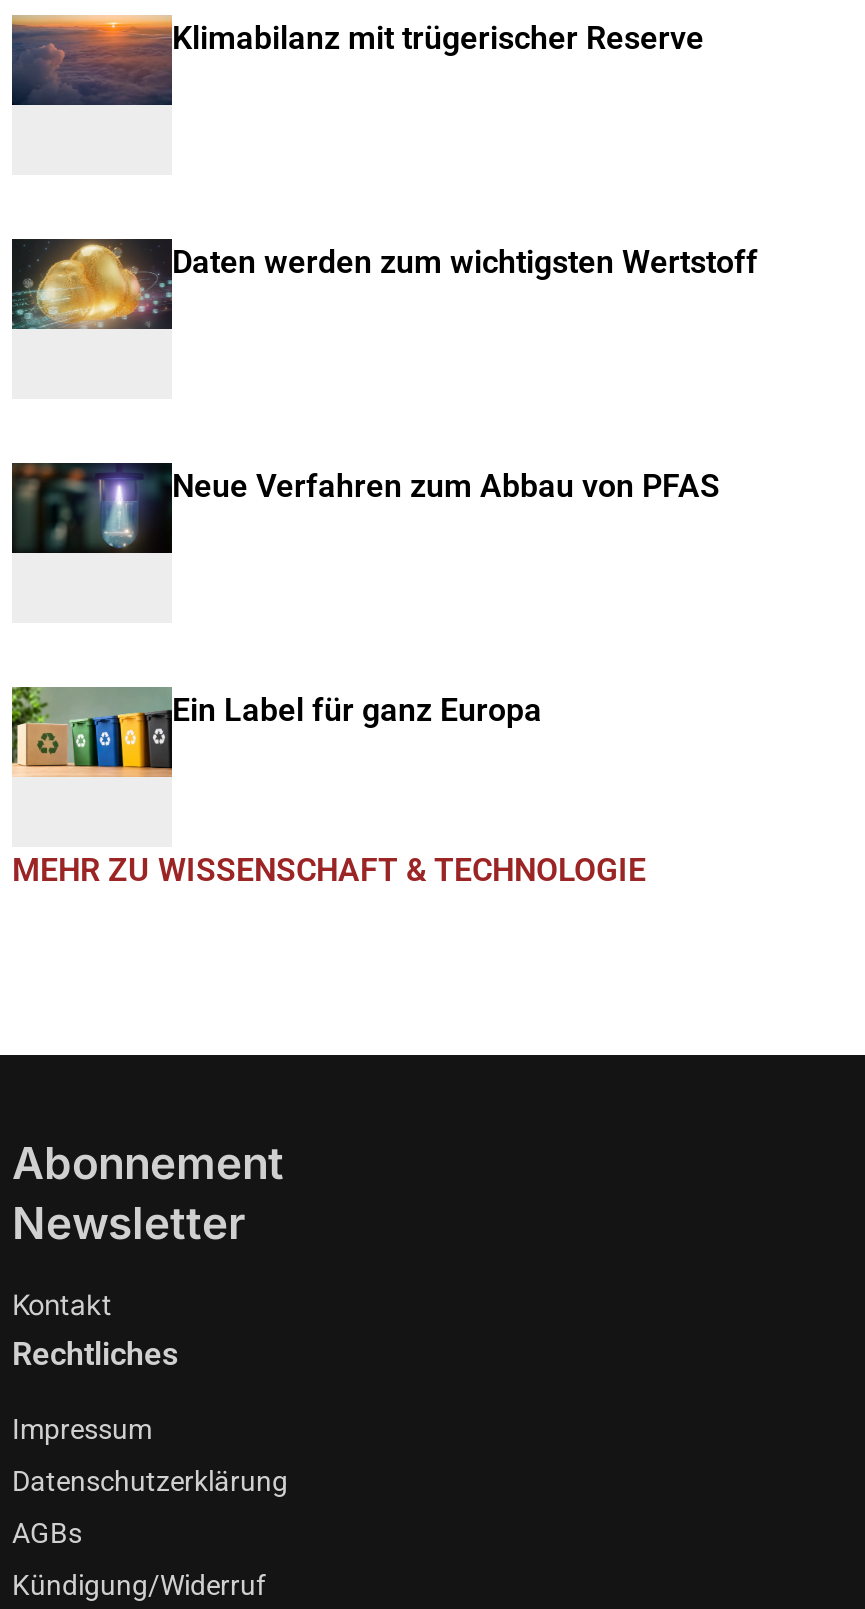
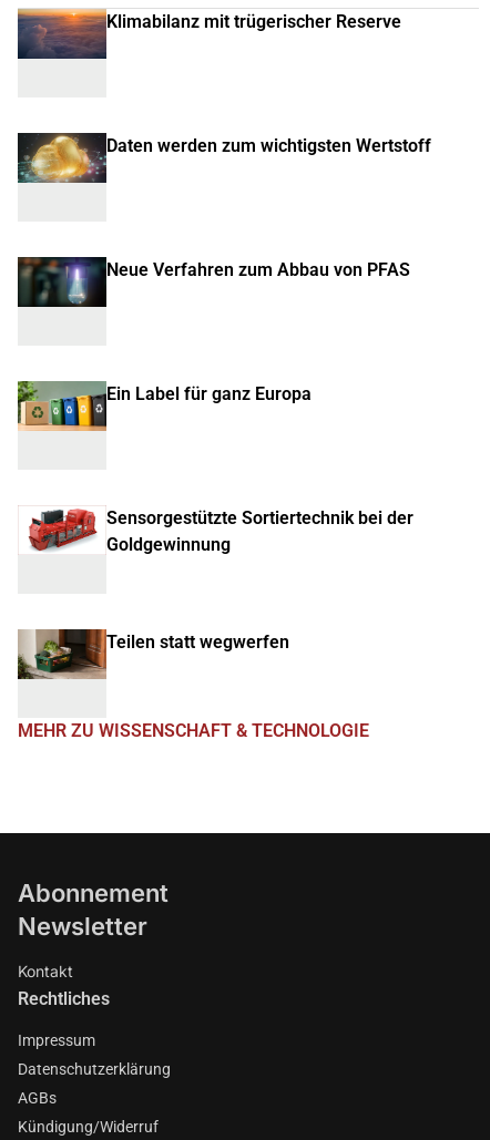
+ [image]
+ Teilen statt wegwerfen

+ [image]
+ Sensorgestützte Sortiertechnik bei der
+ Goldgewinnung
